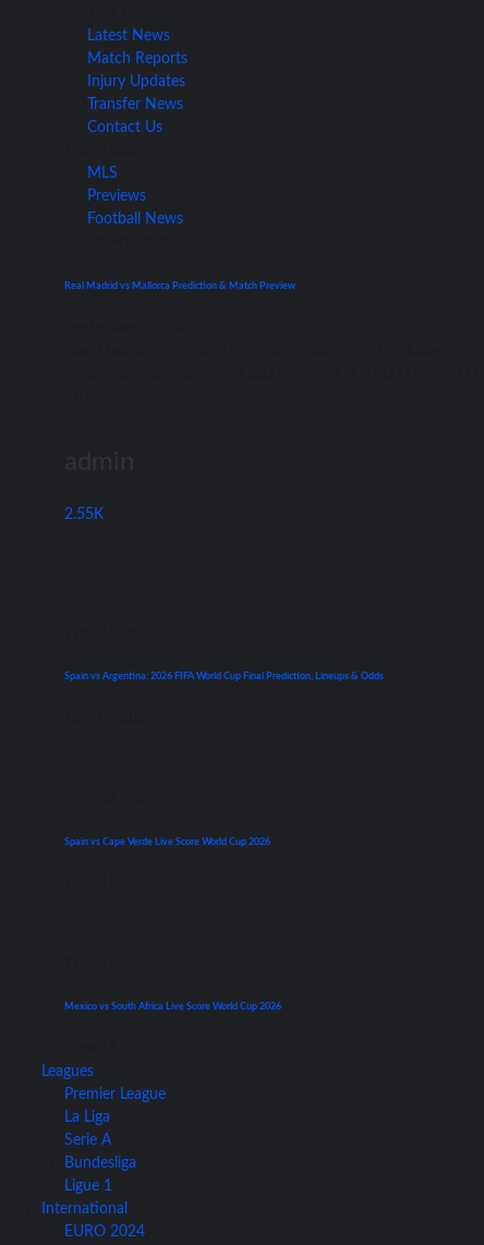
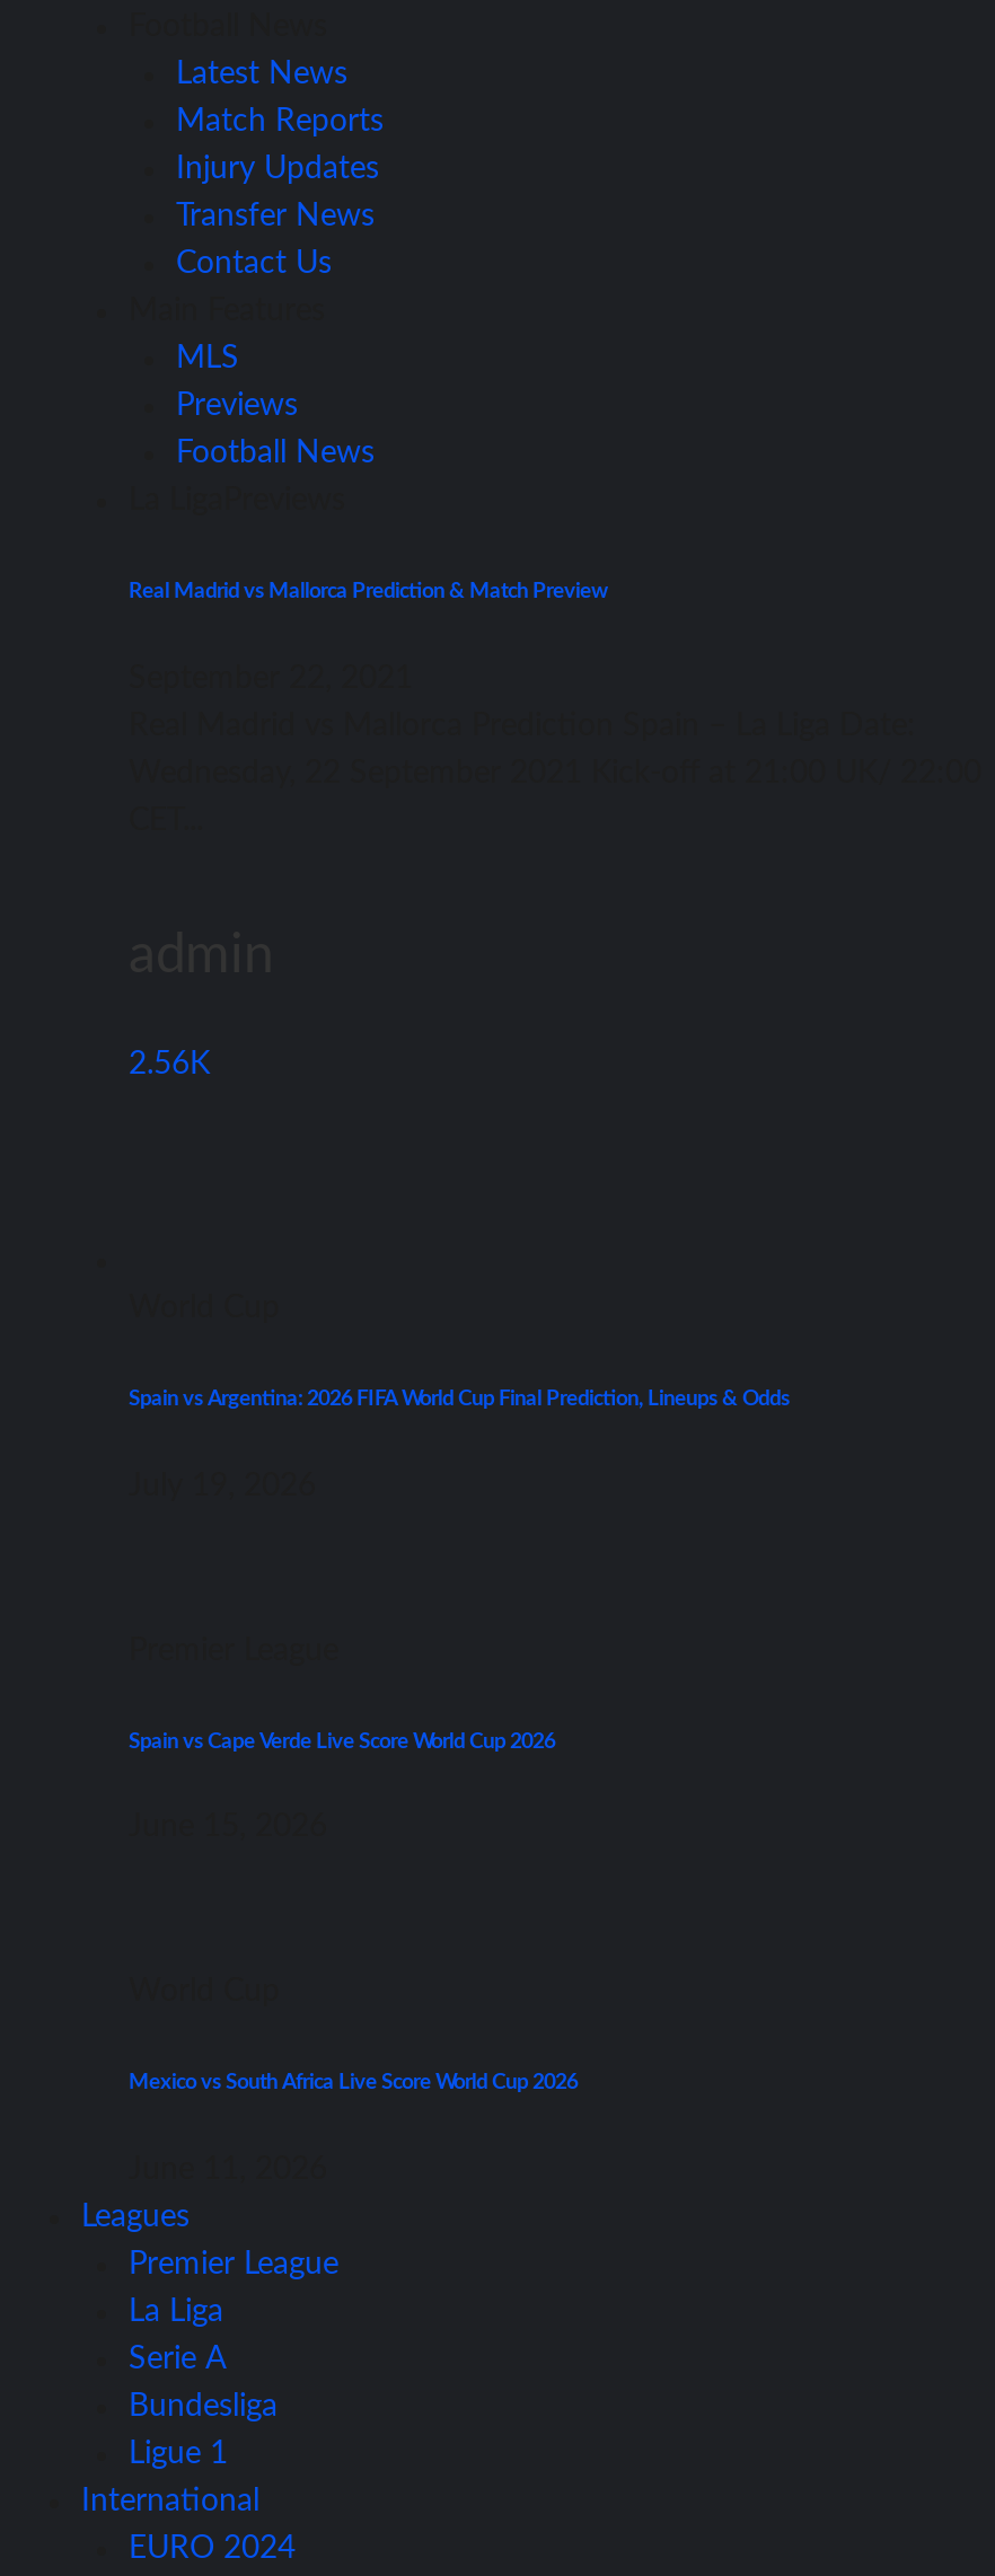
- 2.55K
+ 2.56K
